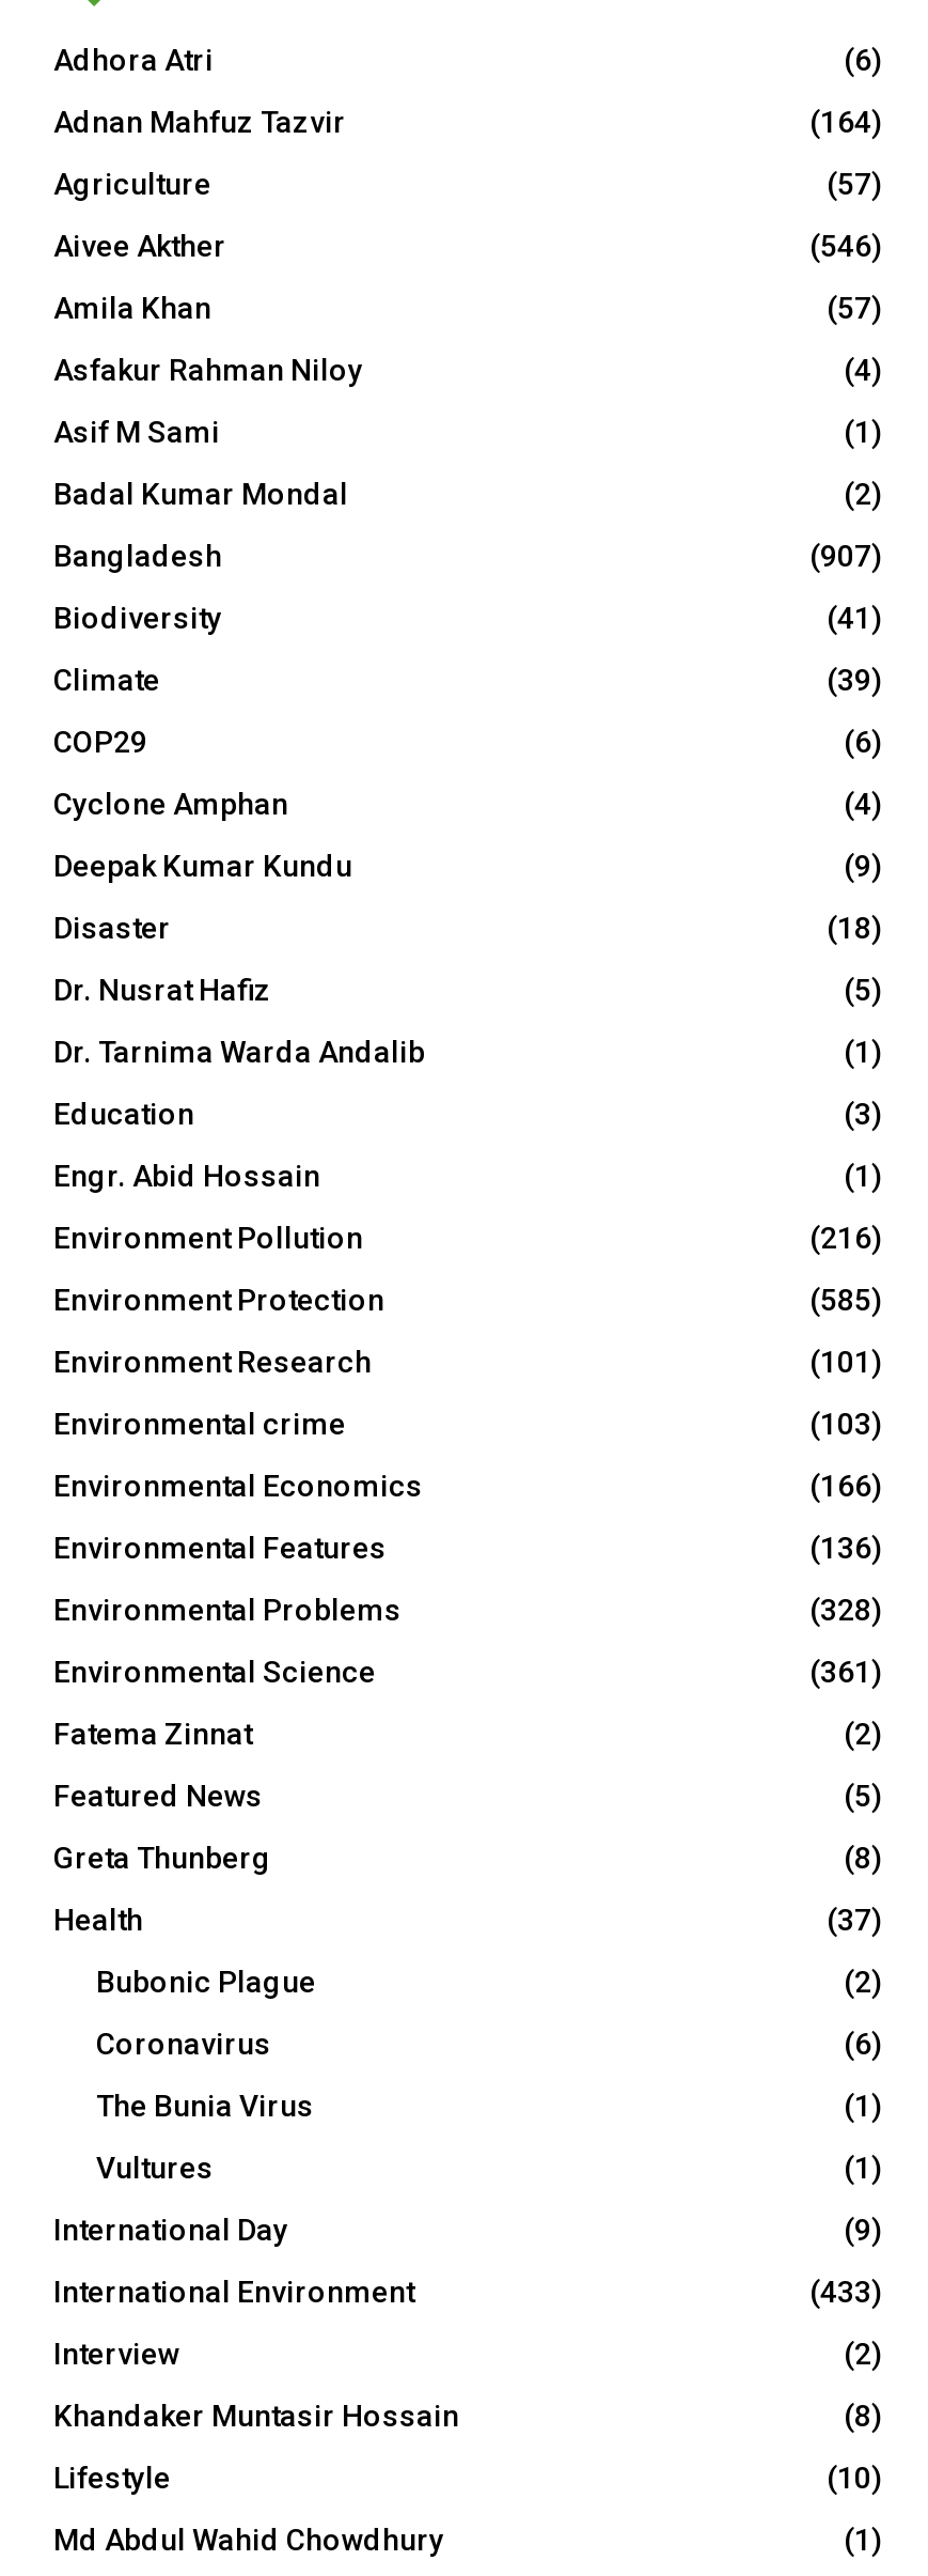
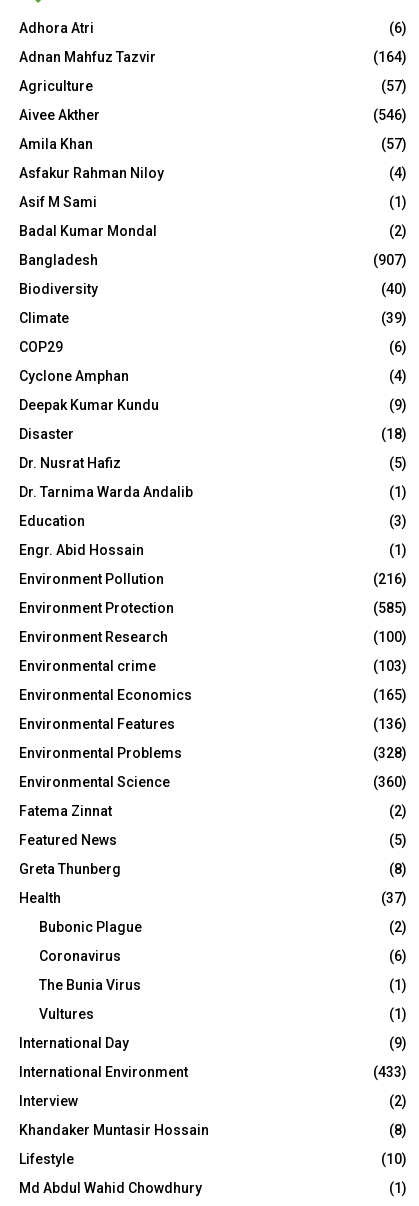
- (41)
+ (40)

- (101)
+ (100)

- (166)
+ (165)

- (361)
+ (360)
